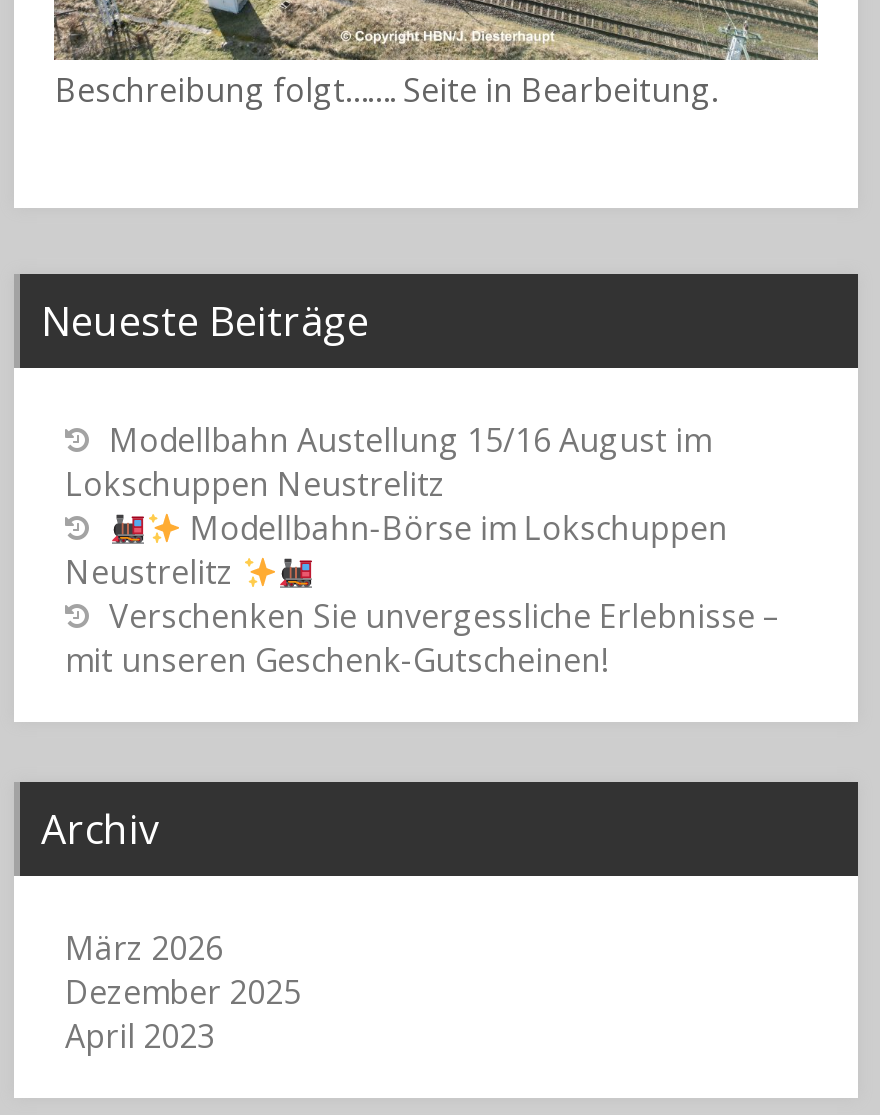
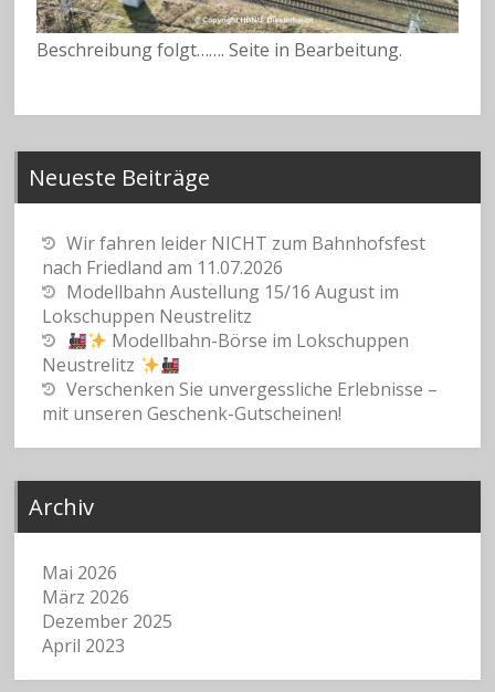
+ Wir fahren leider NICHT zum Bahnhofsfest
+ nach Friedland am 11.07.2026

+ Mai 2026
